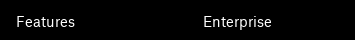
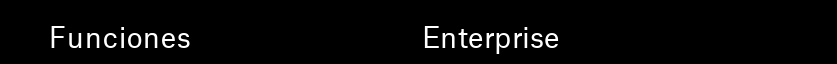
- Features
+ Funciones
